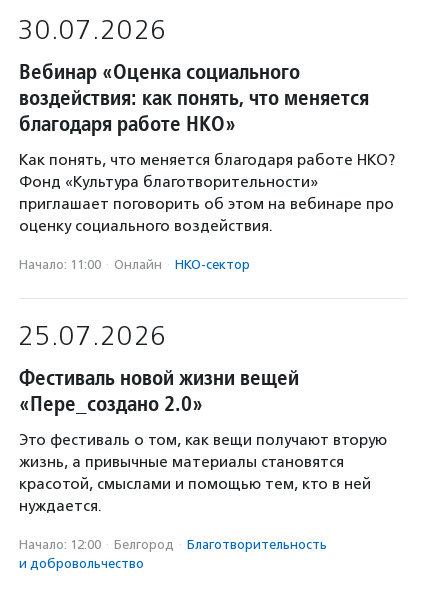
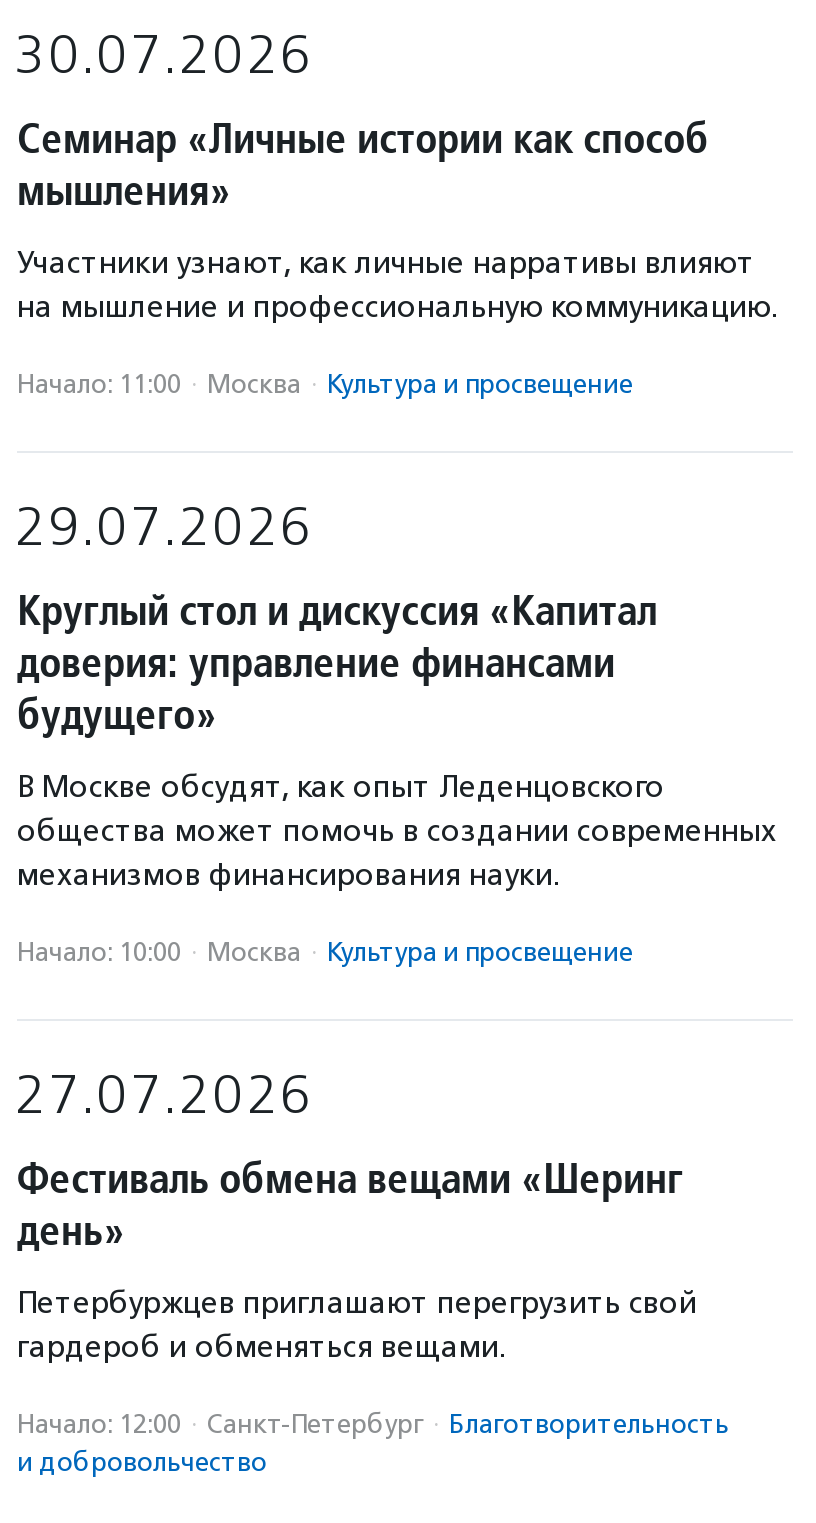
- Вебинар «Оценка социального
- воздействия: как понять, что меняется
- благодаря работе НКО»
- Как понять, что меняется благодаря работе НКО?
- Фонд «Культура благотворительности»
- приглашает поговорить об этом на вебинаре про
- оценку социального воздействия.
- Начало: 11:00 · Онлайн · НКО-сектор
- 25.07.2026
- Фестиваль новой жизни вещей
- «Пере_создано 2.0»
- Это фестиваль о том, как вещи получают вторую
- жизнь, а привычные материалы становятся
- красотой, смыслами и помощью тем, кто в ней
- нуждается.
- Начало: 12:00 · Белгород · Благотворительность
+ Семинар «Личные истории как способ
+ мышления»
+ Участники узнают, как личные нарративы влияют
+ на мышление и профессиональную коммуникацию.
+ Начало: 11:00 · Москва · Культура и просвещение
+ 29.07.2026
+ Круглый стол и дискуссия «Капитал
+ доверия: управление финансами
+ будущего»
+ В Москве обсудят, как опыт Леденцовского
+ общества может помочь в создании современных
+ механизмов финансирования науки.
+ Начало: 10:00 · Москва · Культура и просвещение
+ 27.07.2026
+ Фестиваль обмена вещами «Шеринг
+ день»
+ Петербуржцев приглашают перегрузить свой
+ гардероб и обменяться вещами.
+ Начало: 12:00 · Санкт-Петербург · Благотворительность
